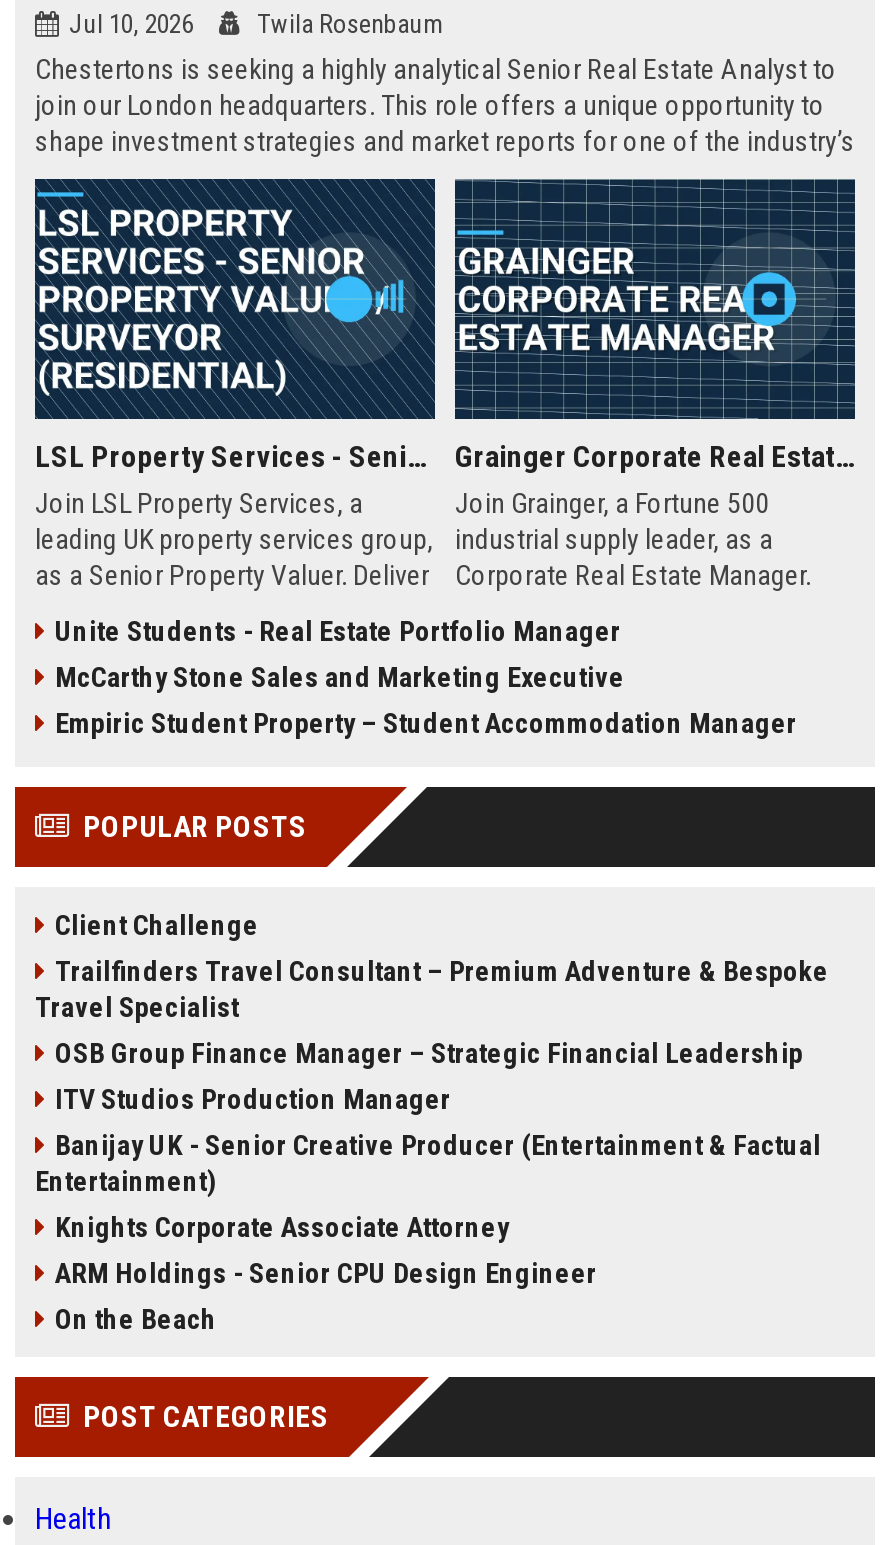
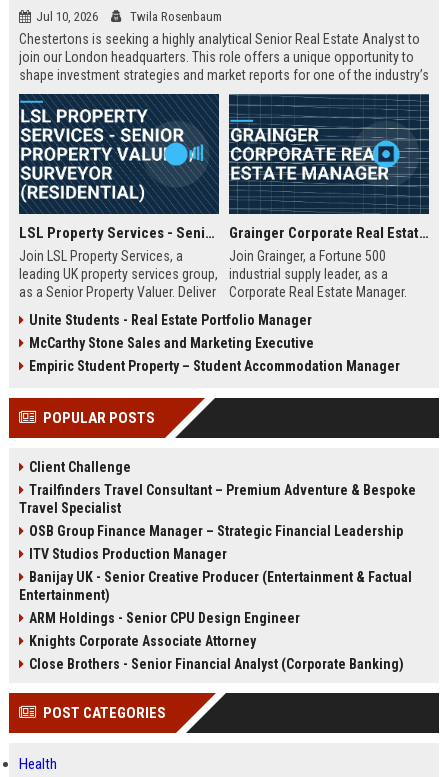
moved down: Knights Corporate Associate Attorney

moved up: ARM Holdings - Senior CPU Design Engineer

- On the Beach
+ Close Brothers - Senior Financial Analyst (Corporate Banking)
